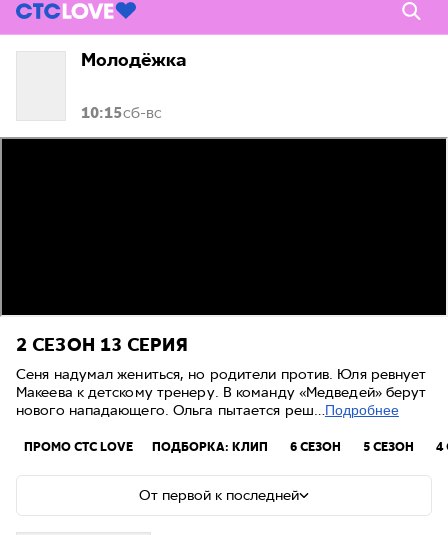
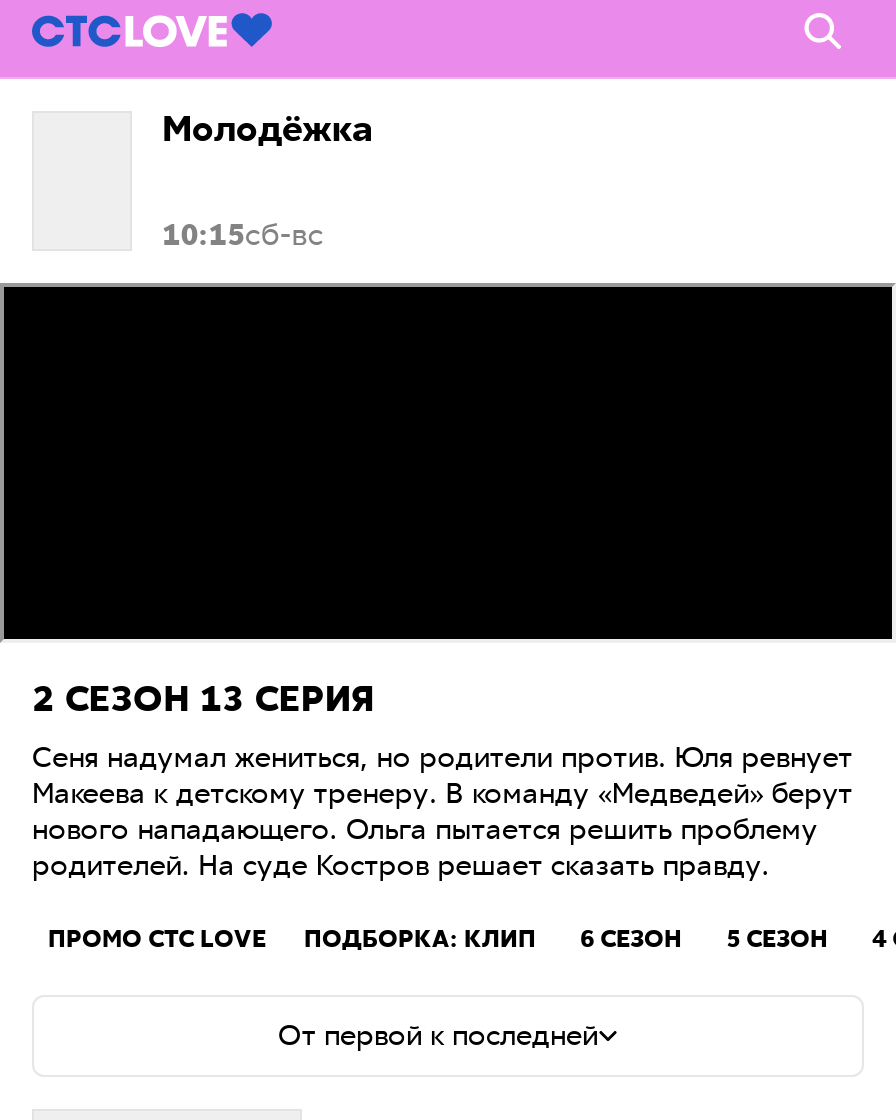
- нового нападающего. Ольга пытается реш…Подробнее
+ нового нападающего. Ольга пытается решить проблему
+ родителей. На суде Костров решает сказать правду.
